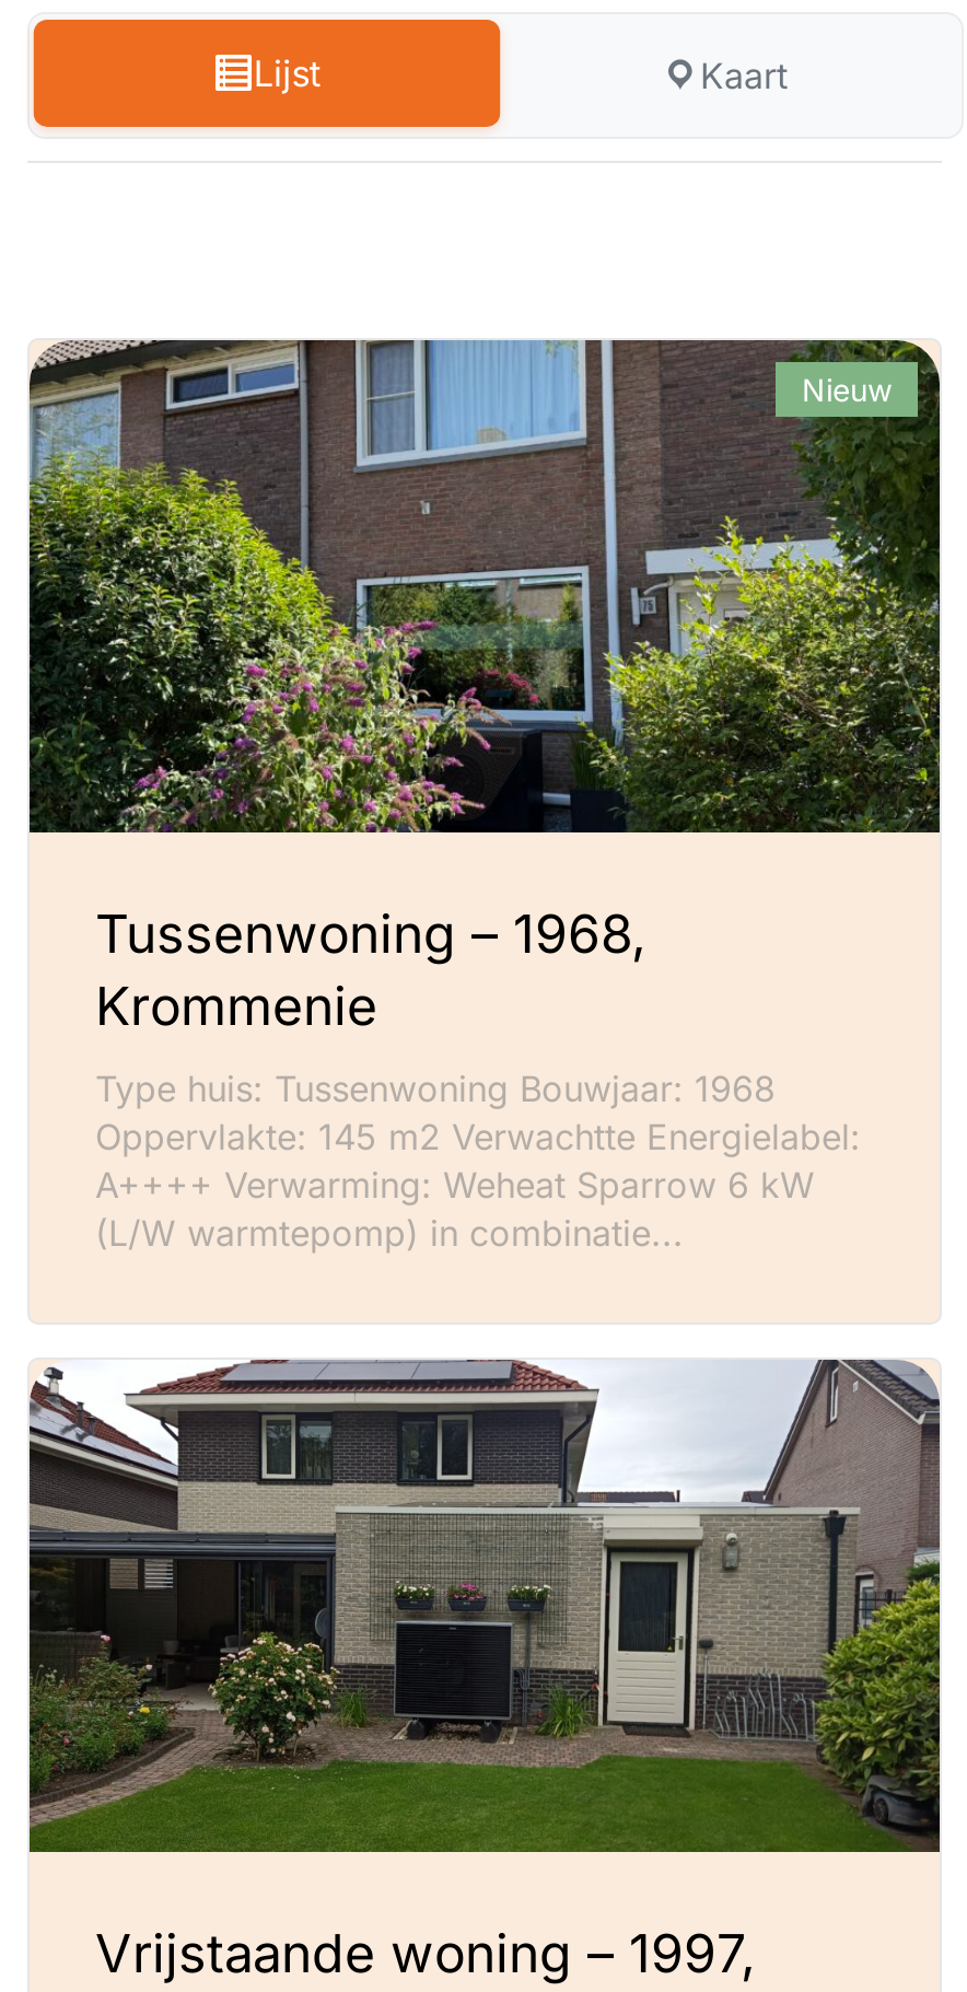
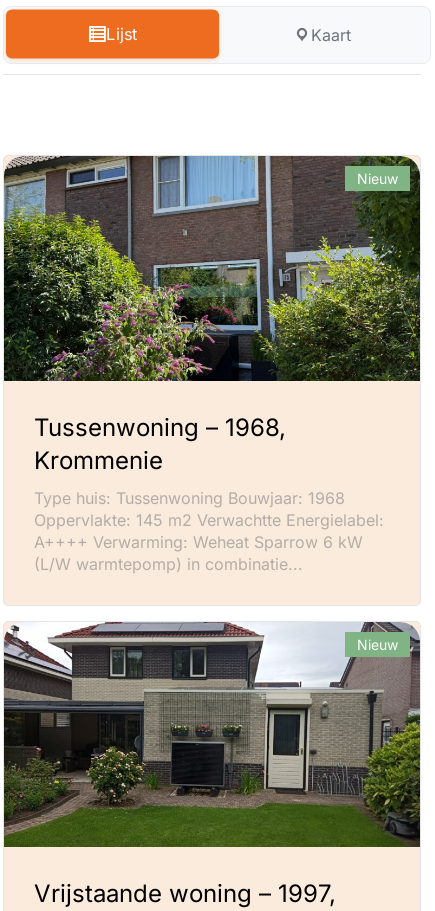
+ Nieuw
